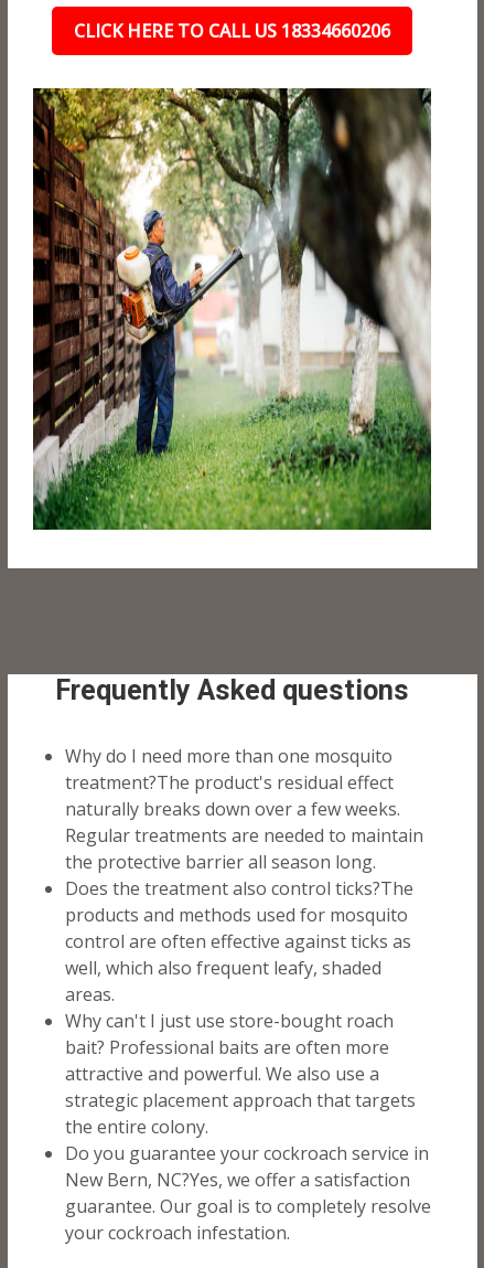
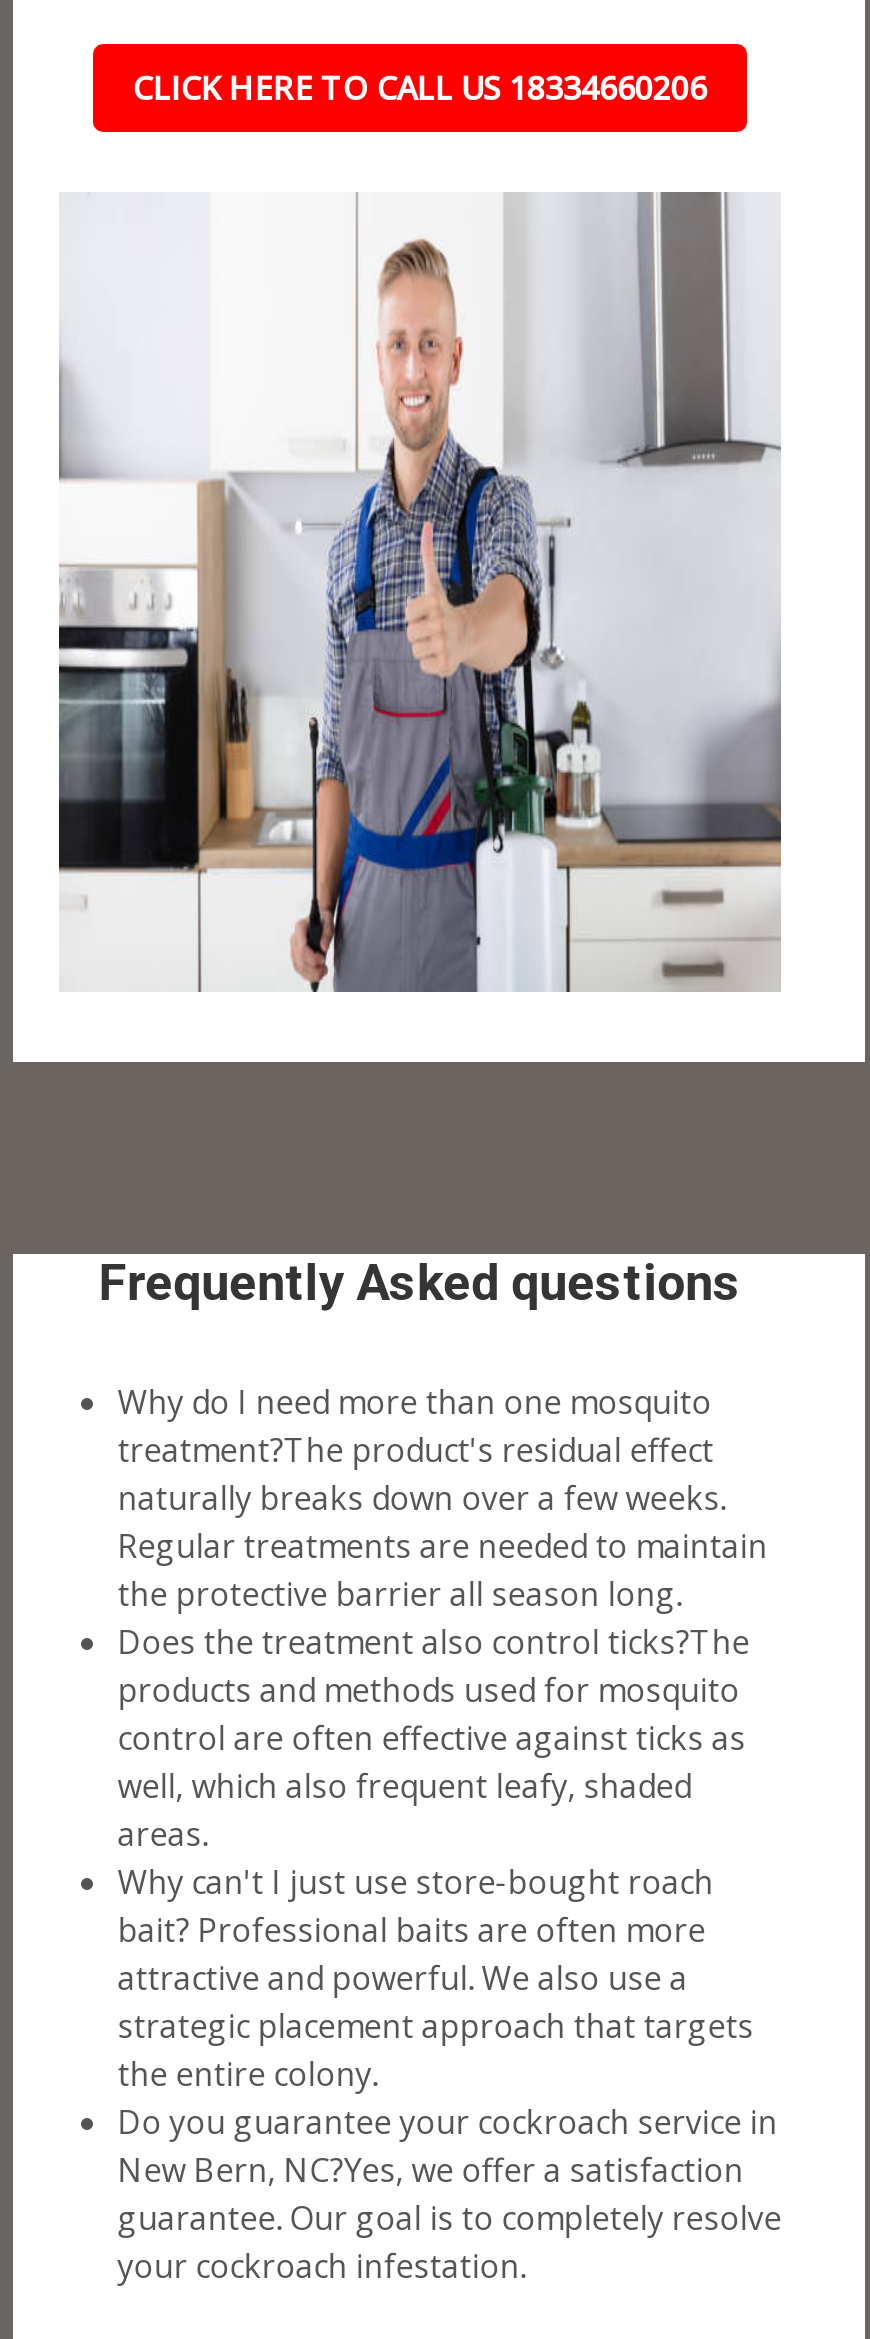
- [image]
+ [image]
